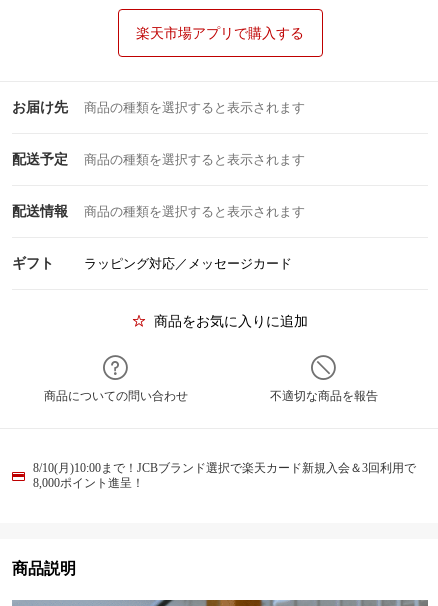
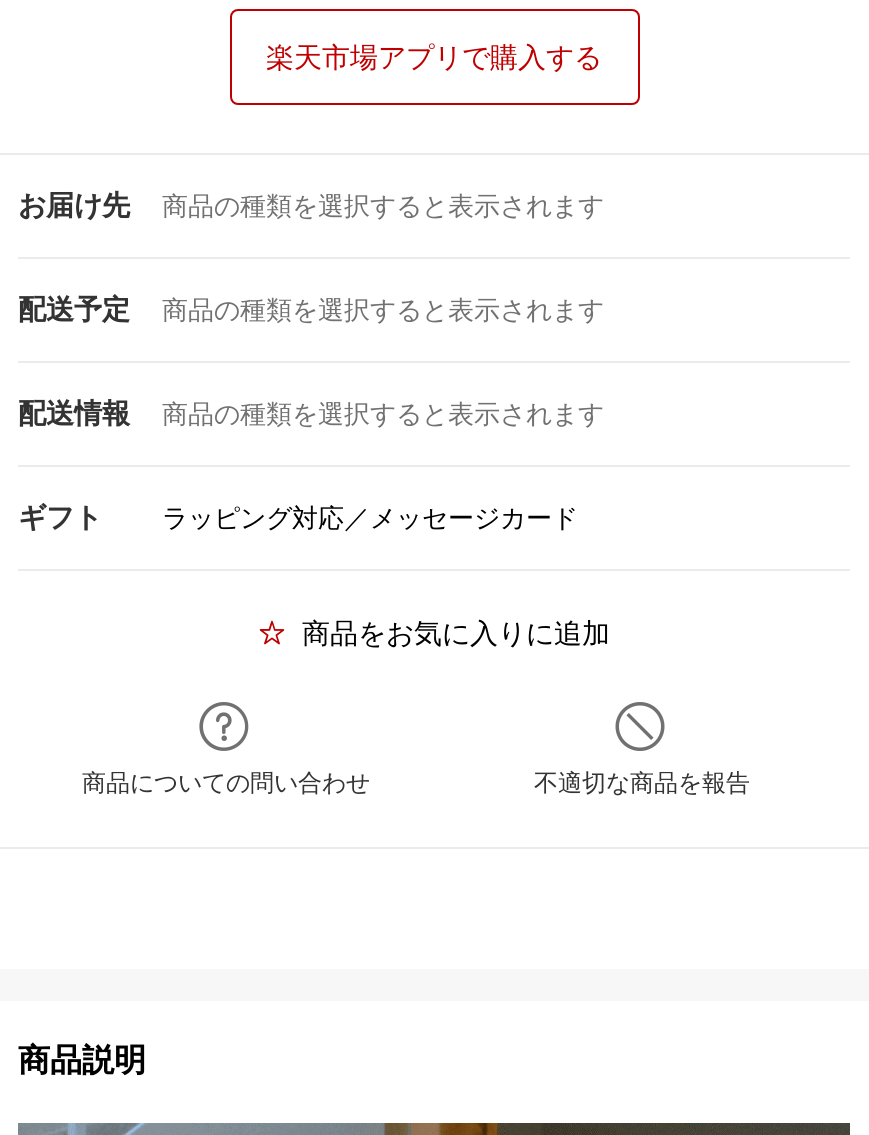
- 8/10(月)10:00まで！JCBブランド選択で楽天カード新規入会＆3回利用で
- 8,000ポイント進呈！
